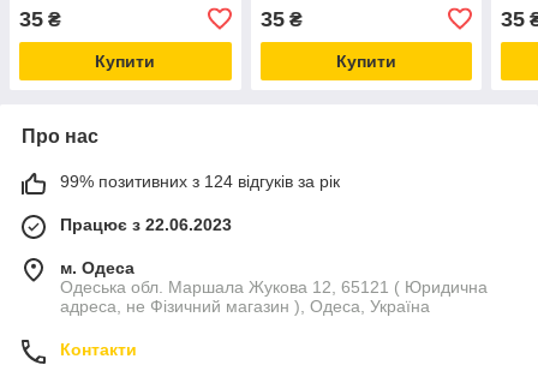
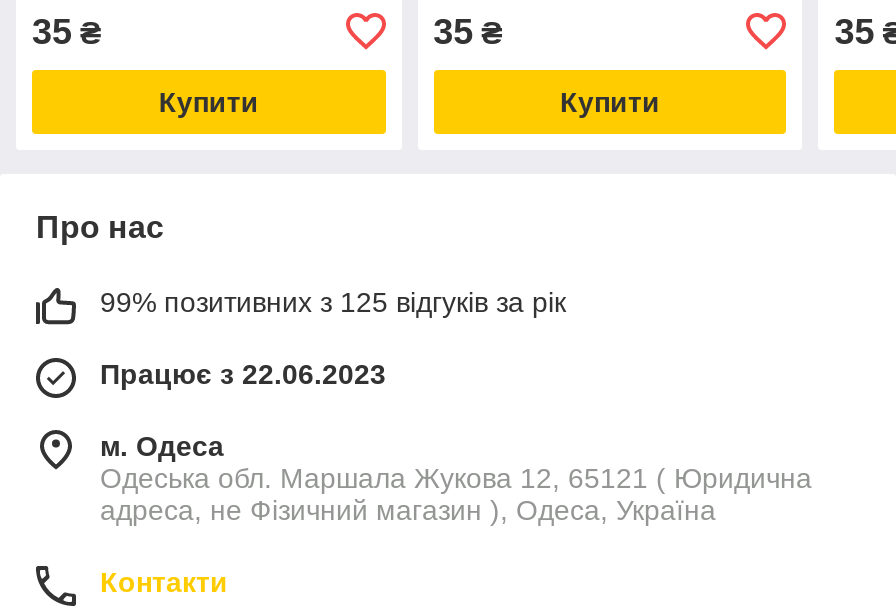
- 99% позитивних з 124 відгуків за рік
+ 99% позитивних з 125 відгуків за рік
